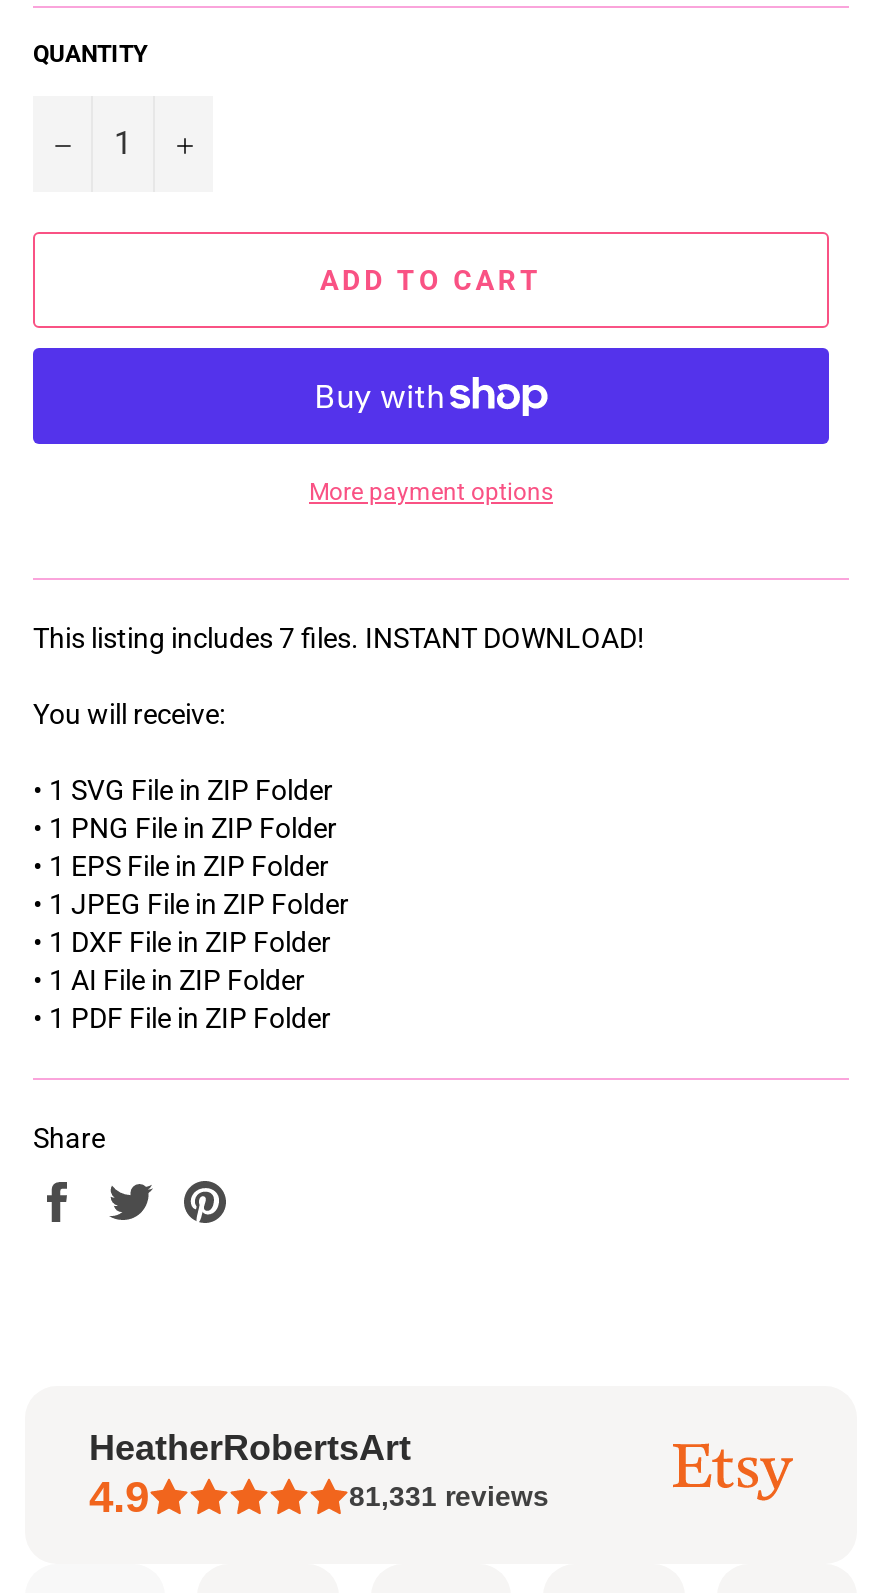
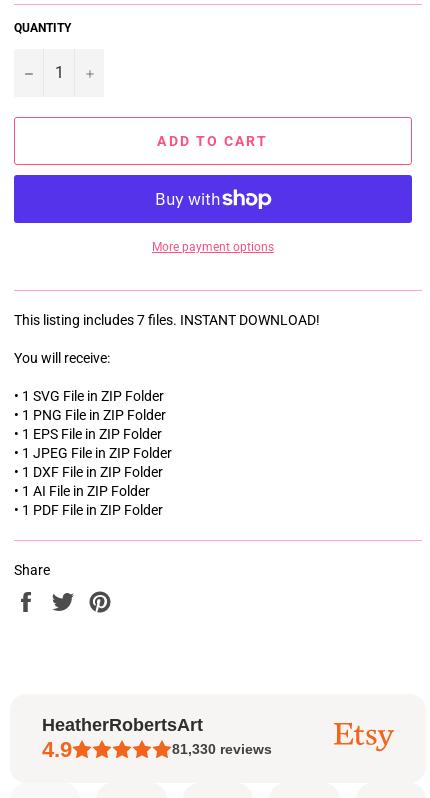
- 81,331 reviews
+ 81,330 reviews
